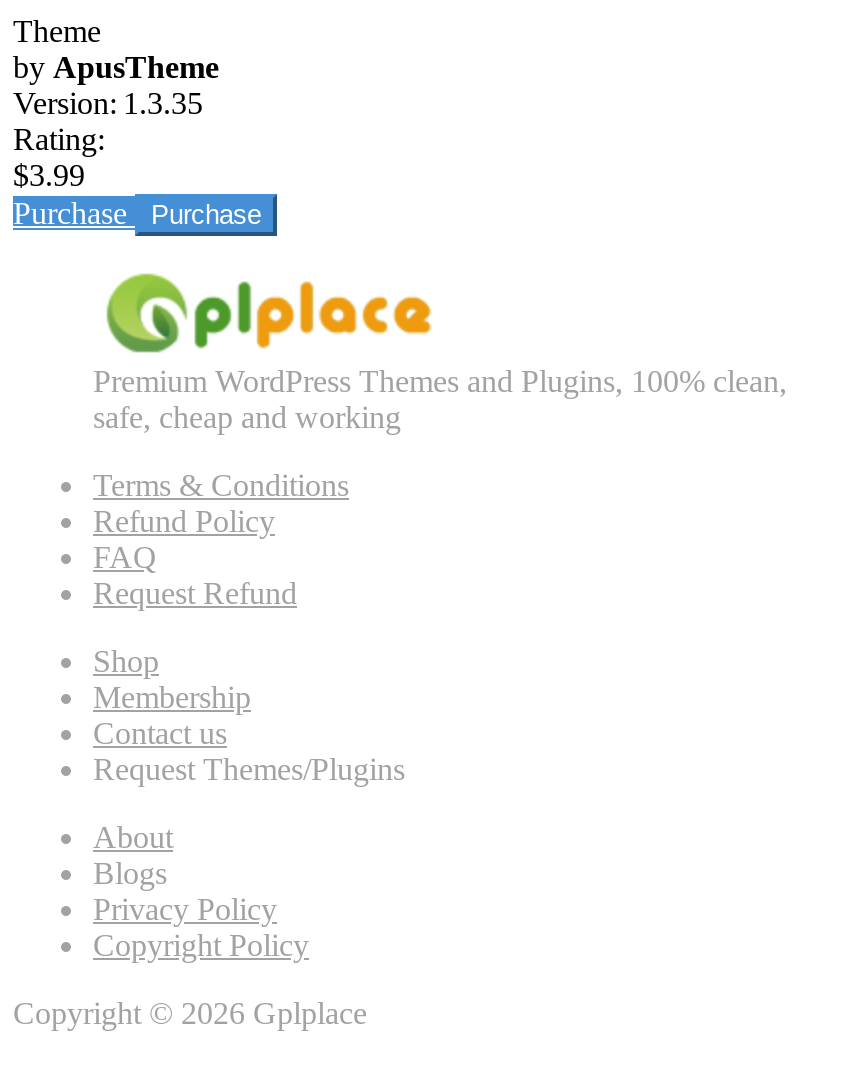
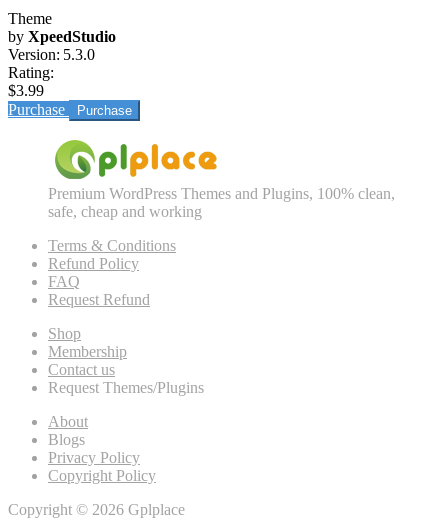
- by ApusTheme
+ by XpeedStudio

- Version: 1.3.35
+ Version: 5.3.0
